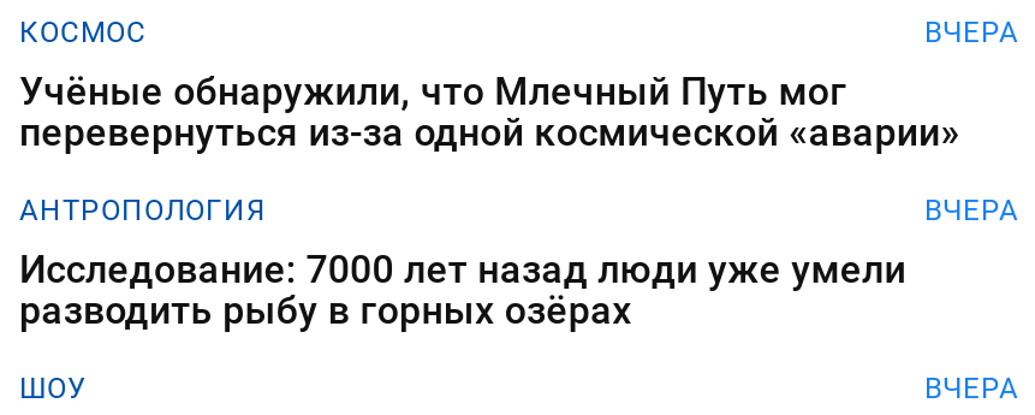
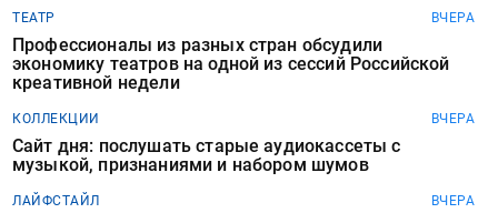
- КОСМОС
+ ТЕАТР

- Учёные обнаружили, что Млечный Путь мог
- перевернуться из-за одной космической «аварии»
+ Профессионалы из разных стран обсудили
+ экономику театров на одной из сессий Российской
+ креативной недели

- АНТРОПОЛОГИЯ
+ КОЛЛЕКЦИИ

- Исследование: 7000 лет назад люди уже умели
- разводить рыбу в горных озёрах
+ Сайт дня: послушать старые аудиокассеты с
+ музыкой, признаниями и набором шумов

- ШОУ
+ ЛАЙФСТАЙЛ
